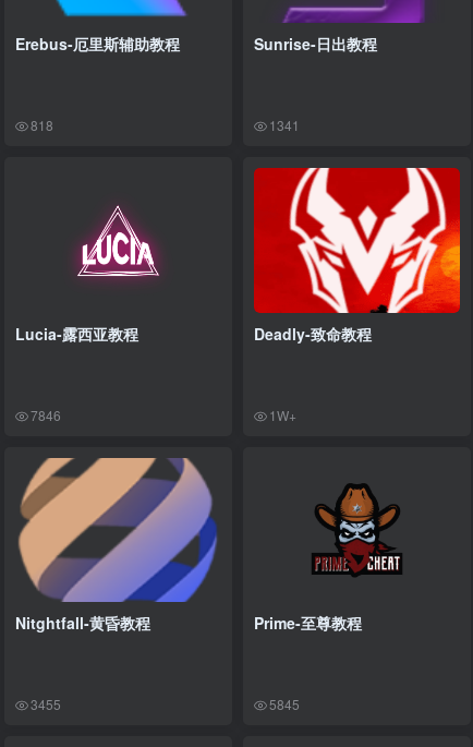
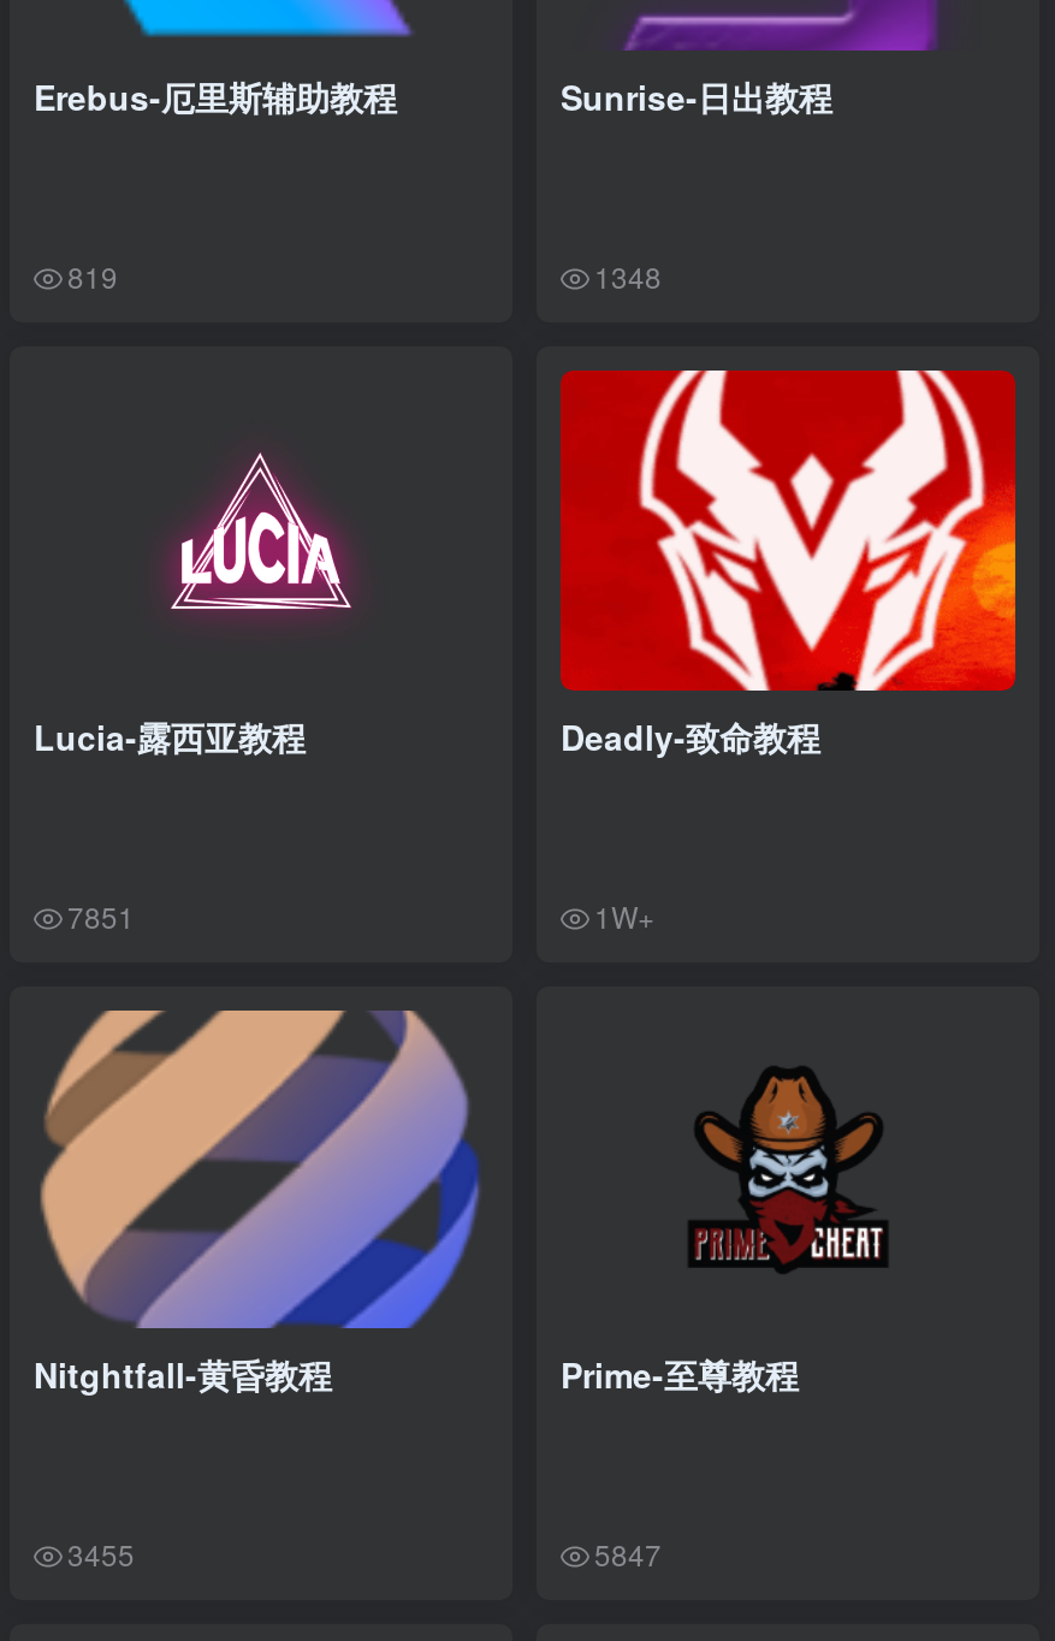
- 818
+ 819

- 1341
+ 1348

- 7846
+ 7851

- 5845
+ 5847
